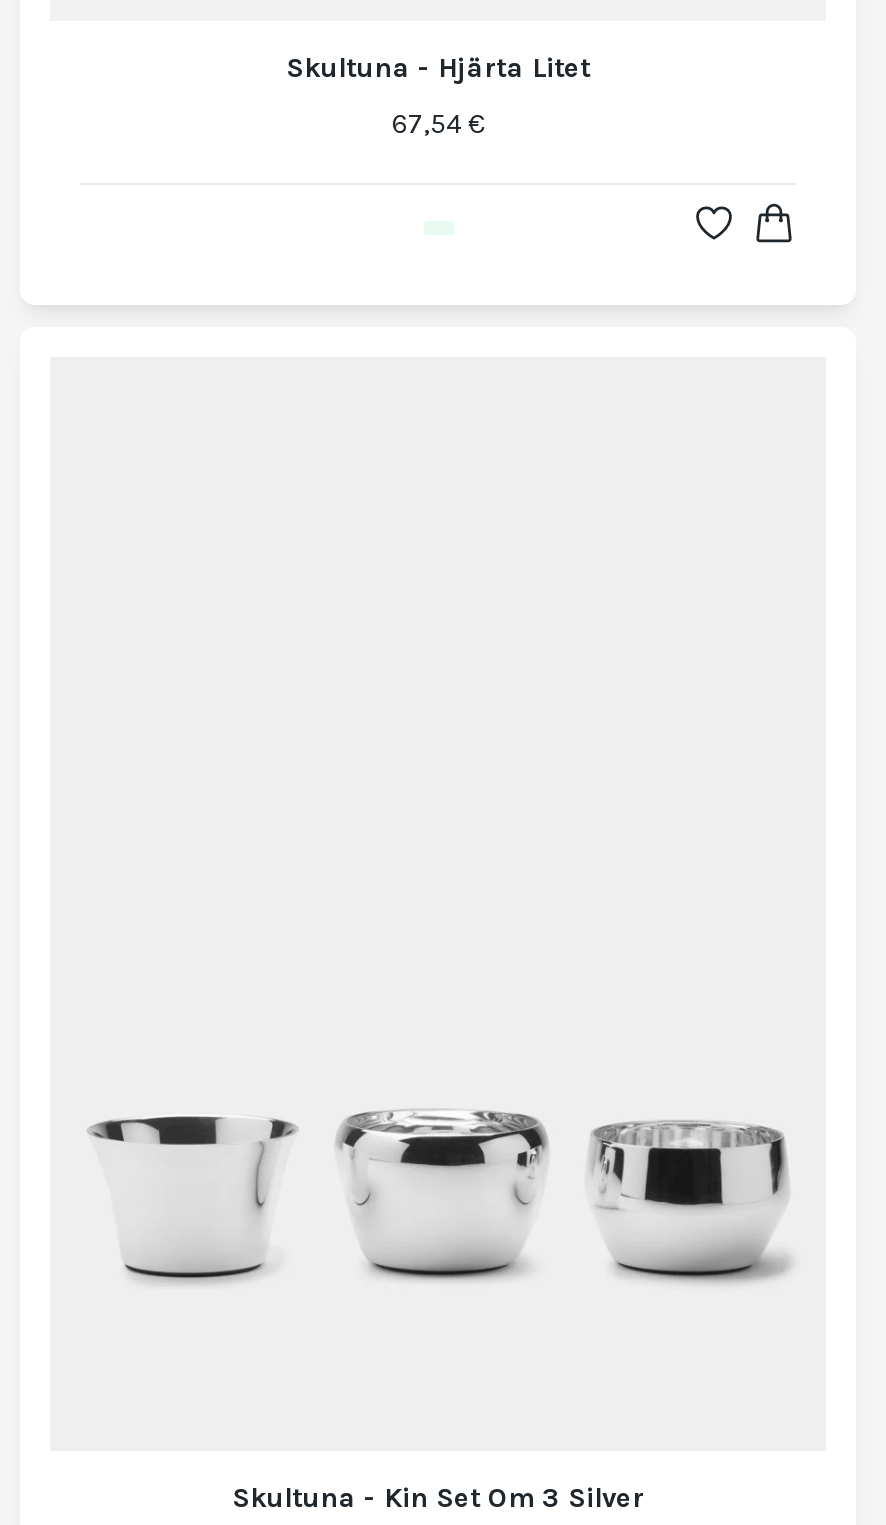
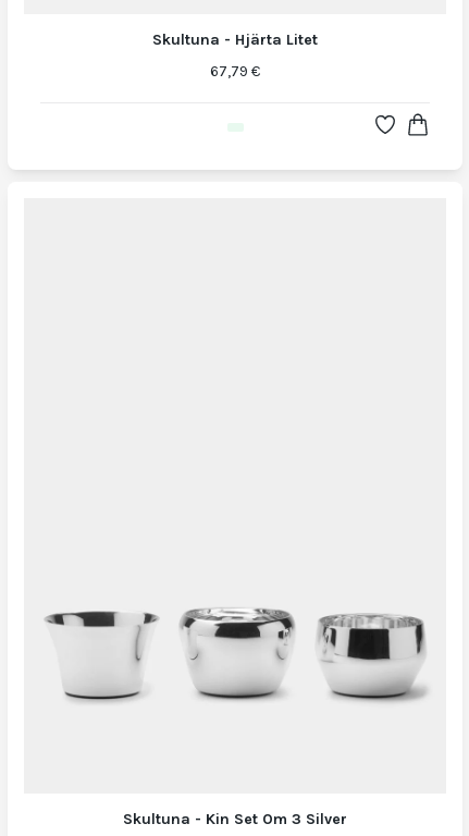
- 67,54 €
+ 67,79 €
